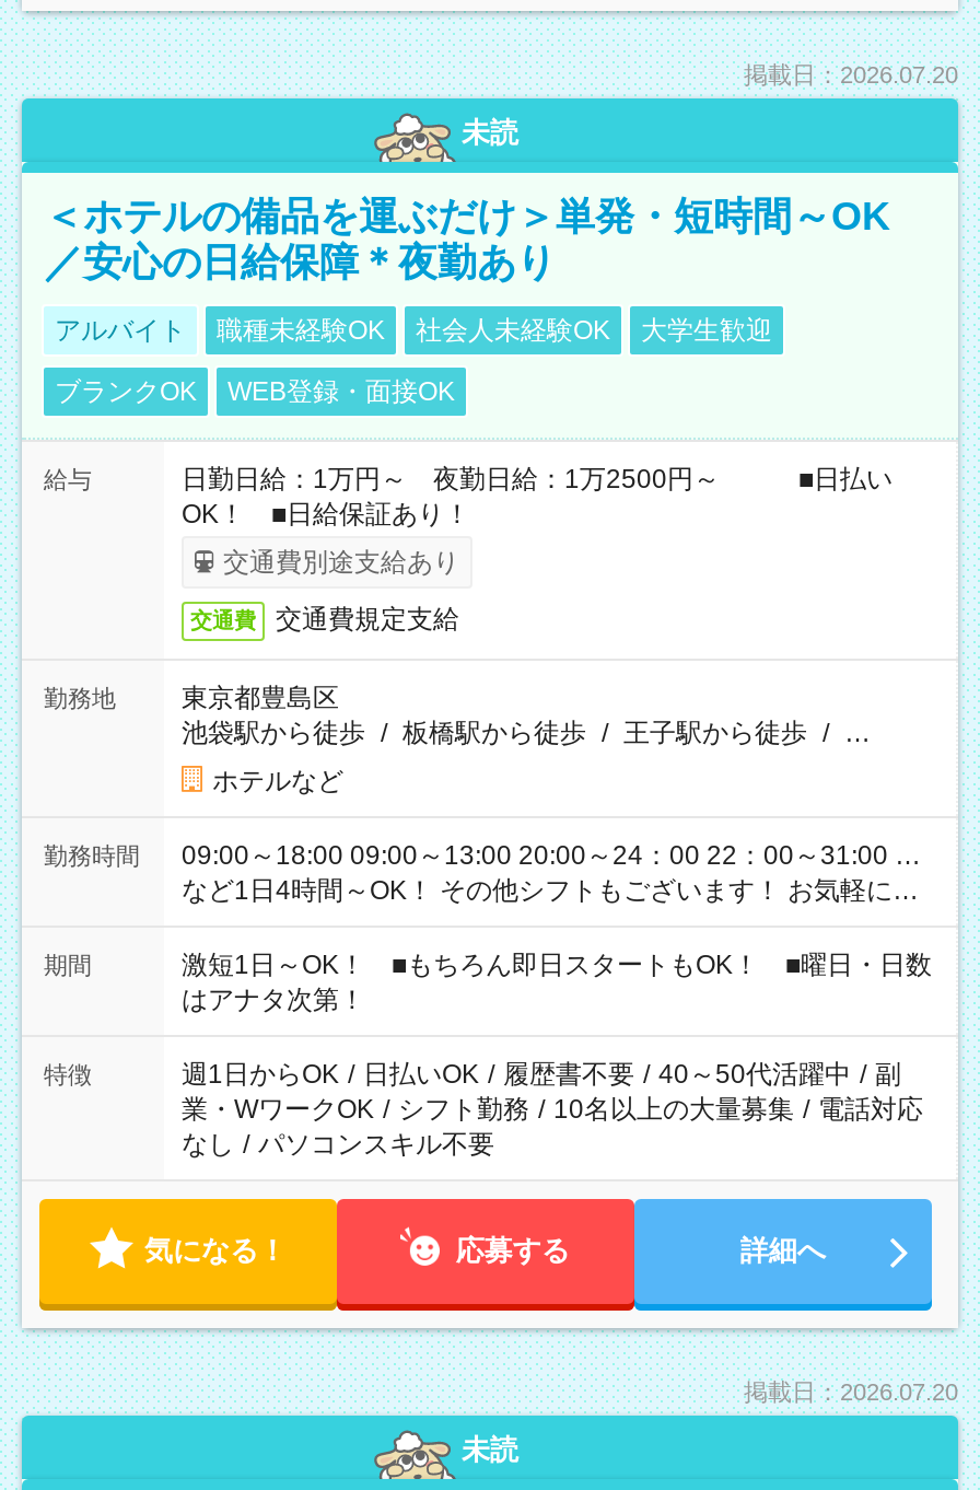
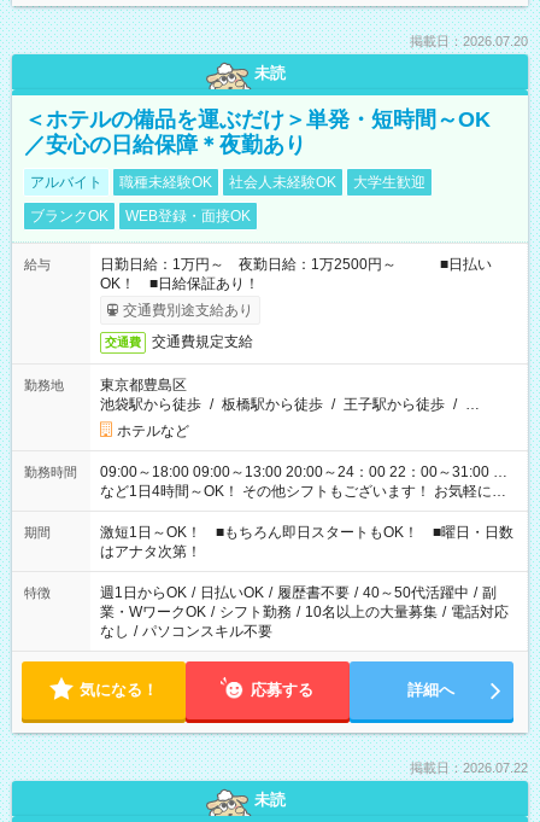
- 掲載日：2026.07.20
+ 掲載日：2026.07.22
